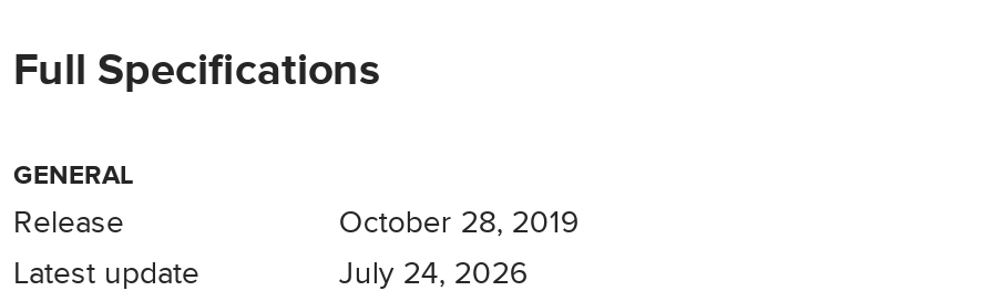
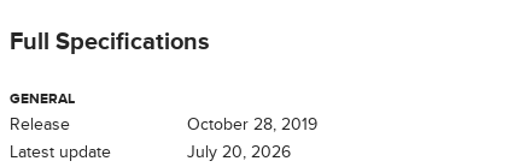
- July 24, 2026
+ July 20, 2026
